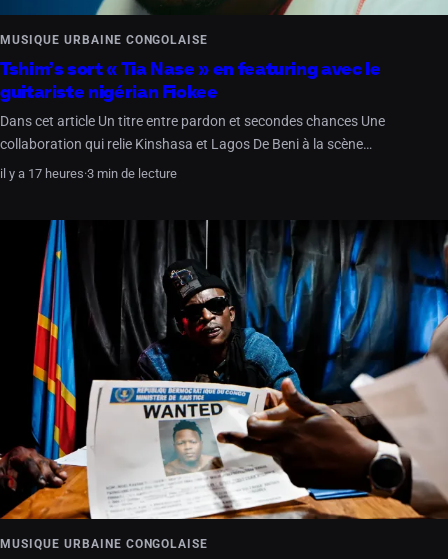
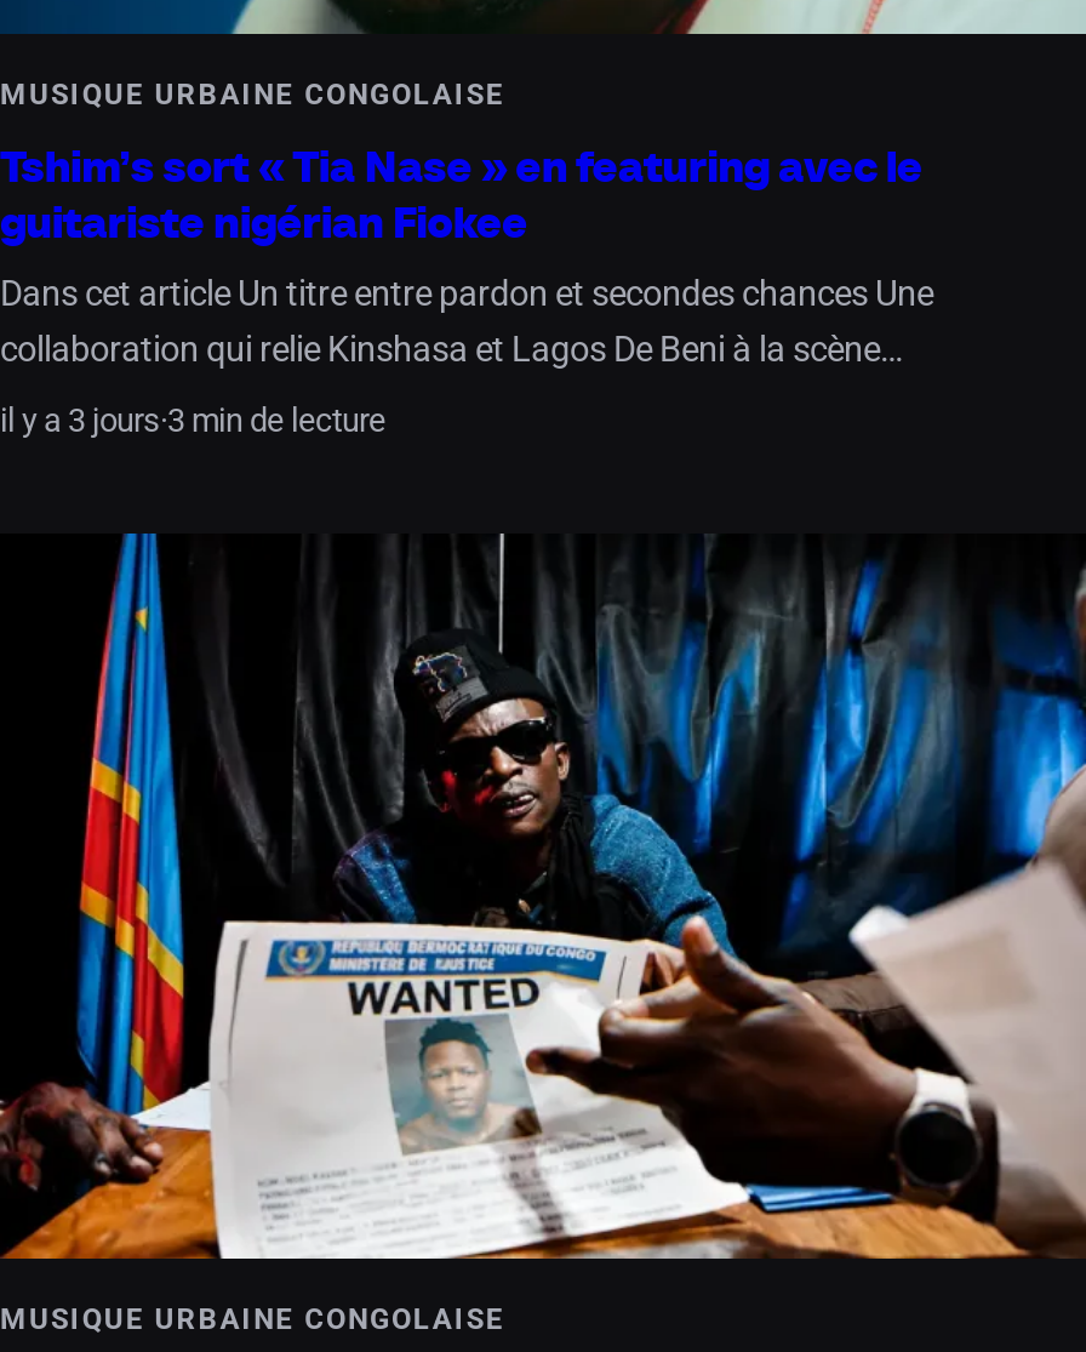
- il y a 17 heures·3 min de lecture
+ il y a 3 jours·3 min de lecture
